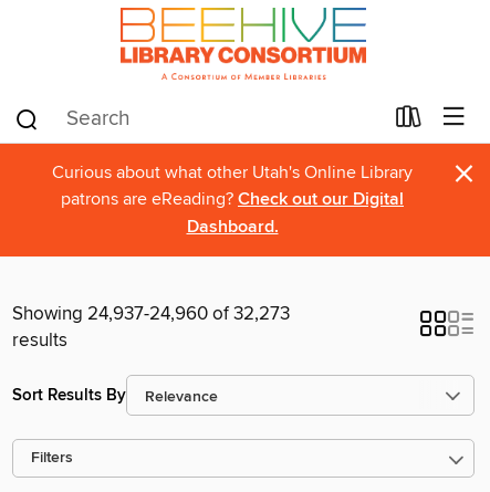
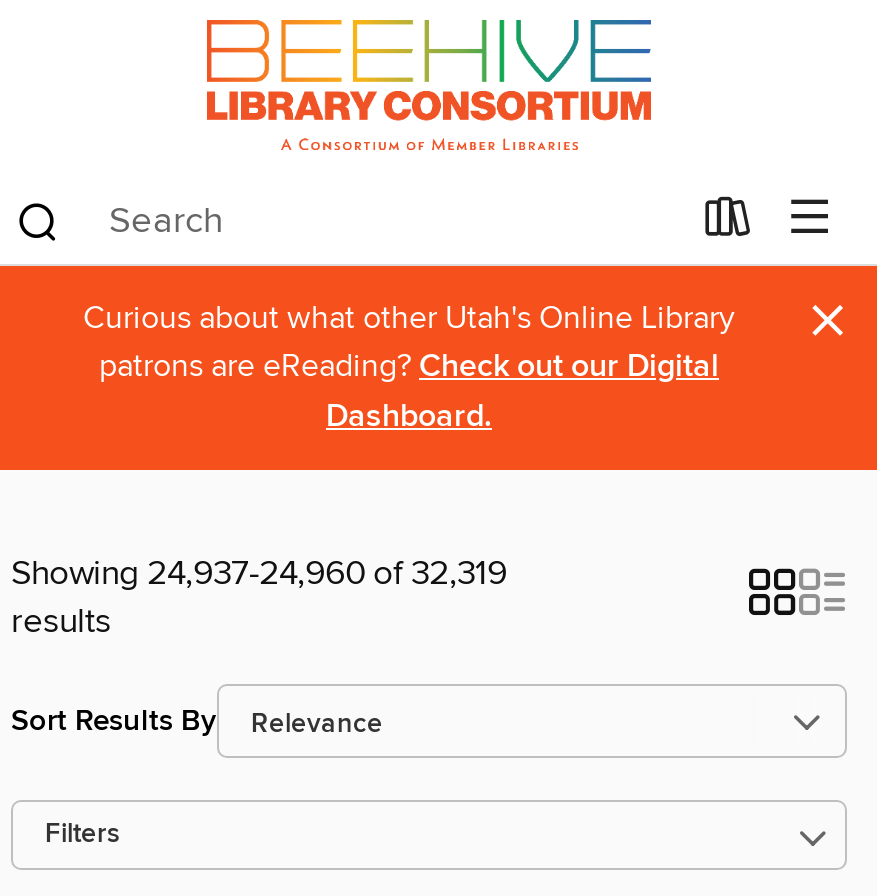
- Showing 24,937-24,960 of 32,273
+ Showing 24,937-24,960 of 32,319
